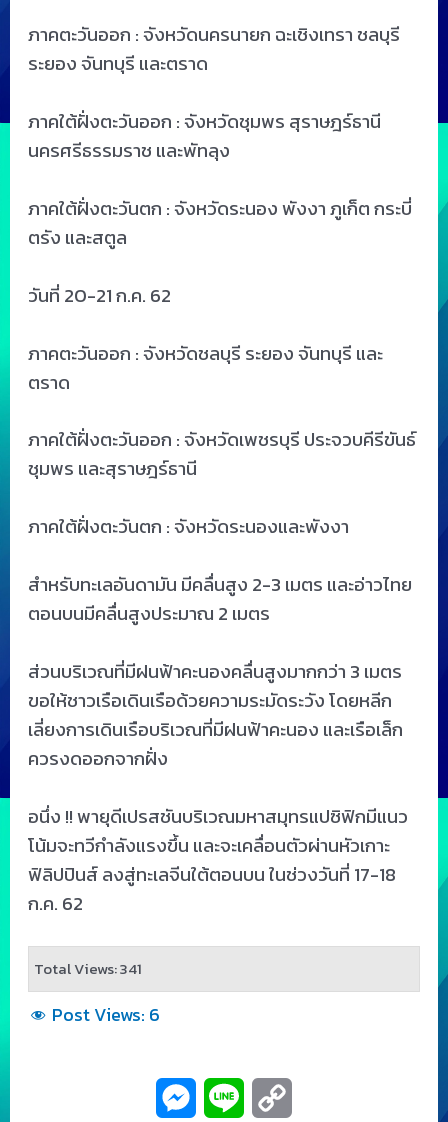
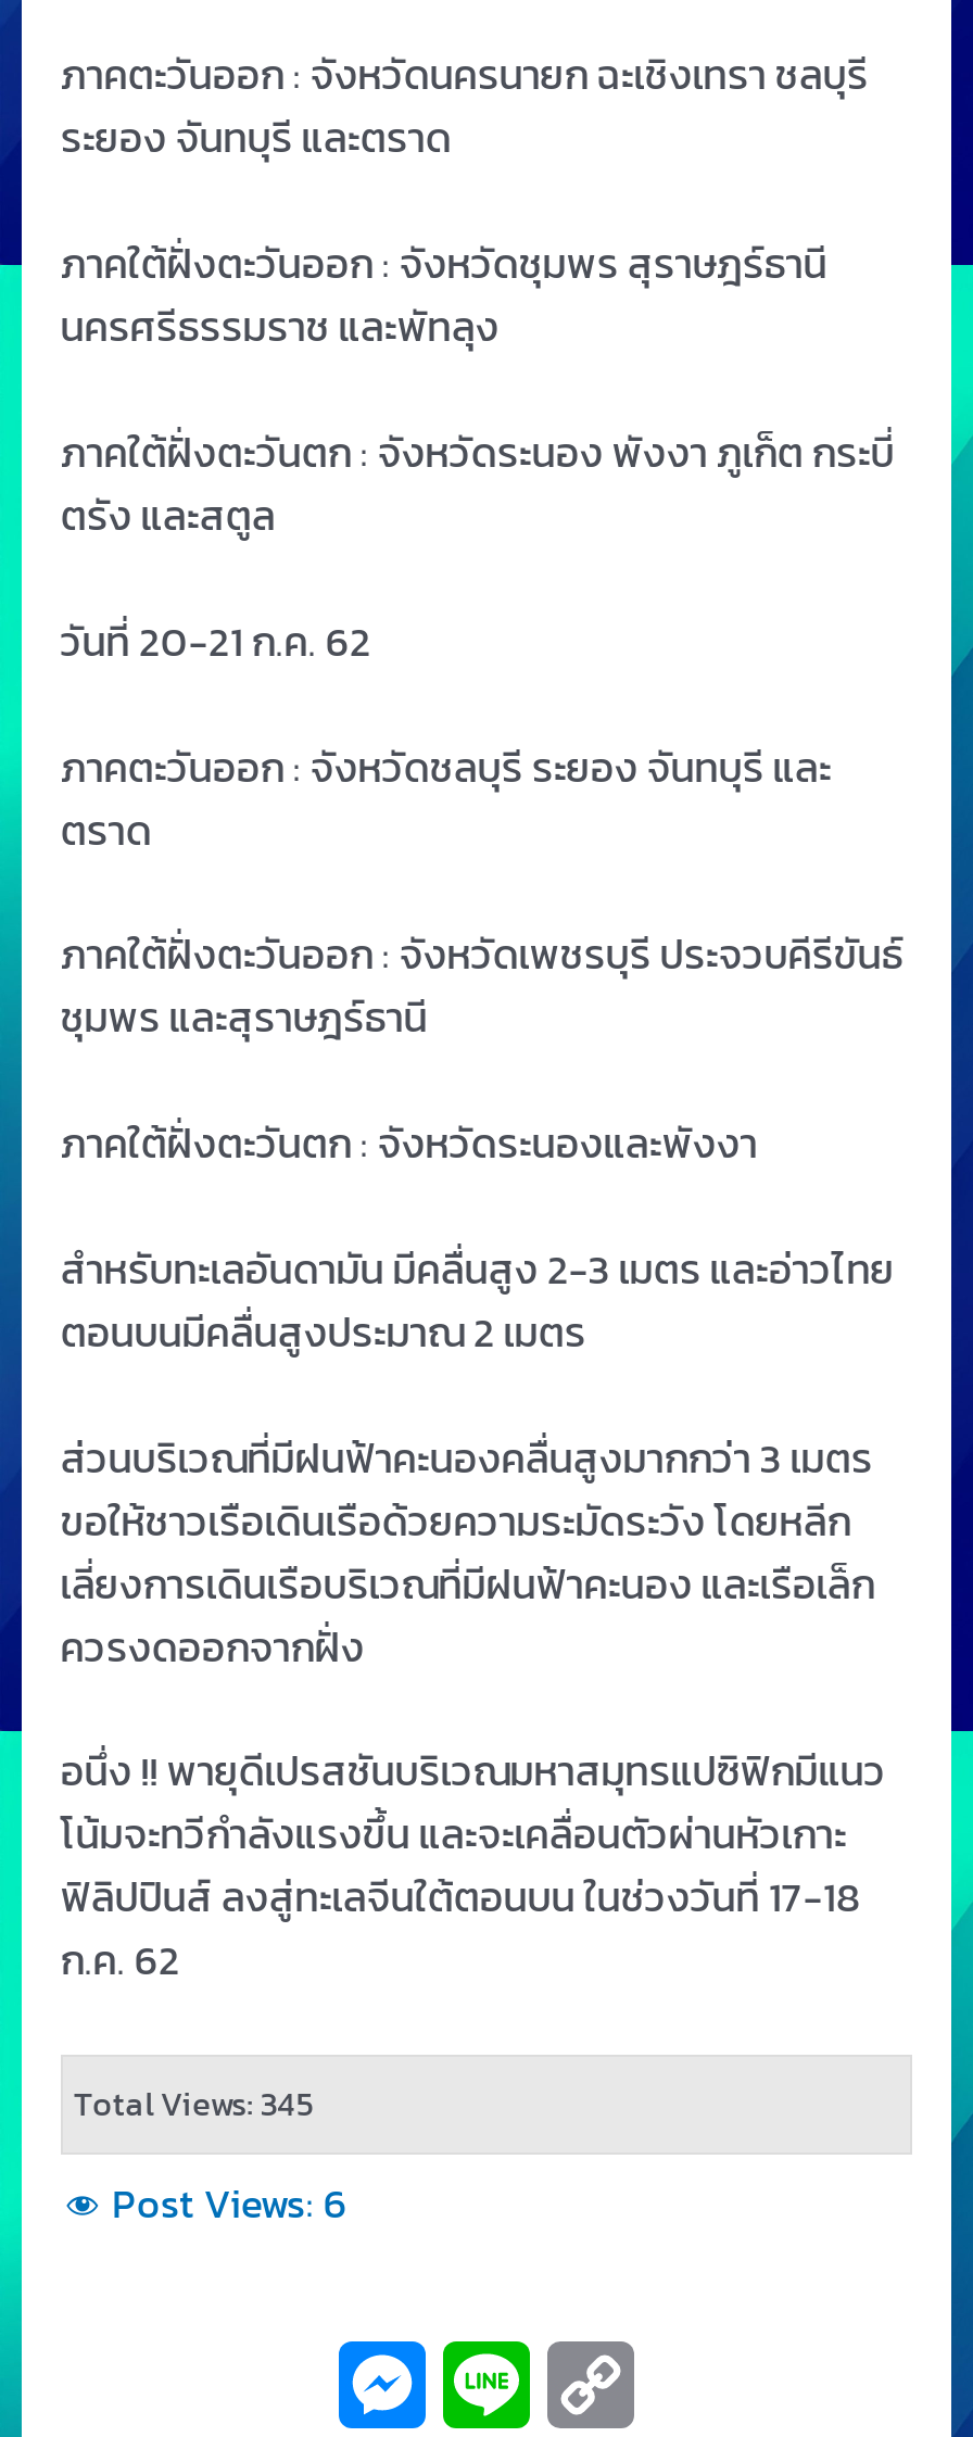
- Total Views: 341
+ Total Views: 345
